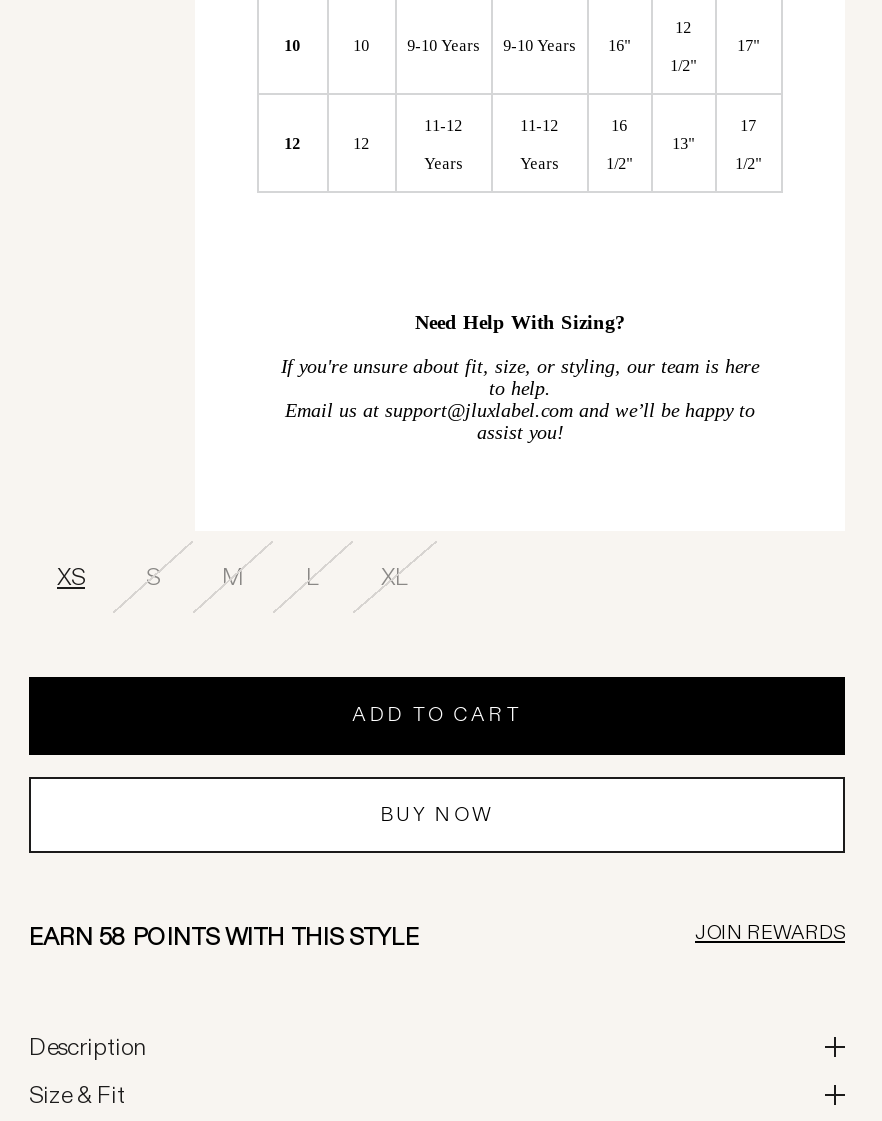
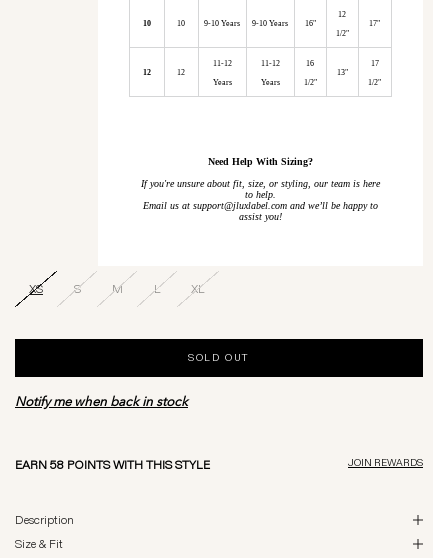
- ADD TO CART
+ SOLD OUT

- BUY NOW
+ Notify me when back in stock
